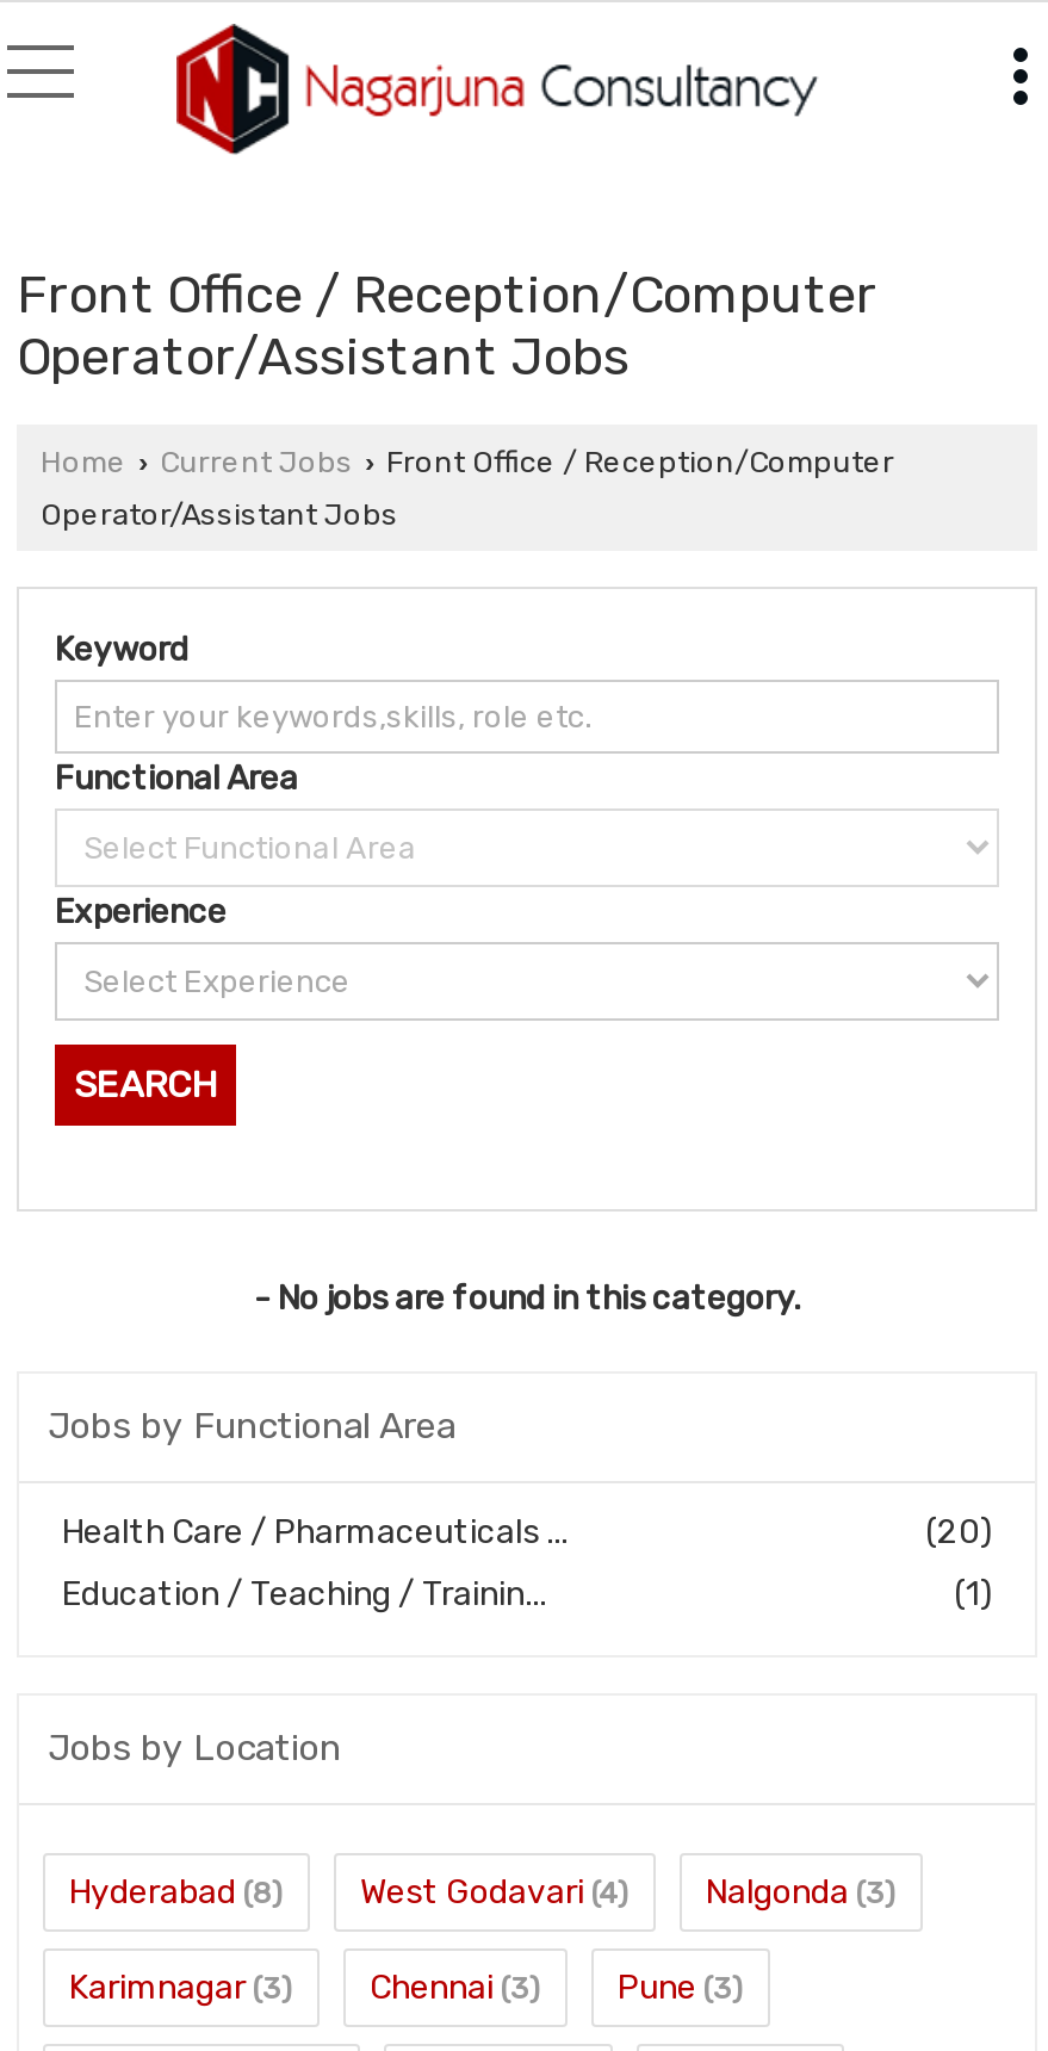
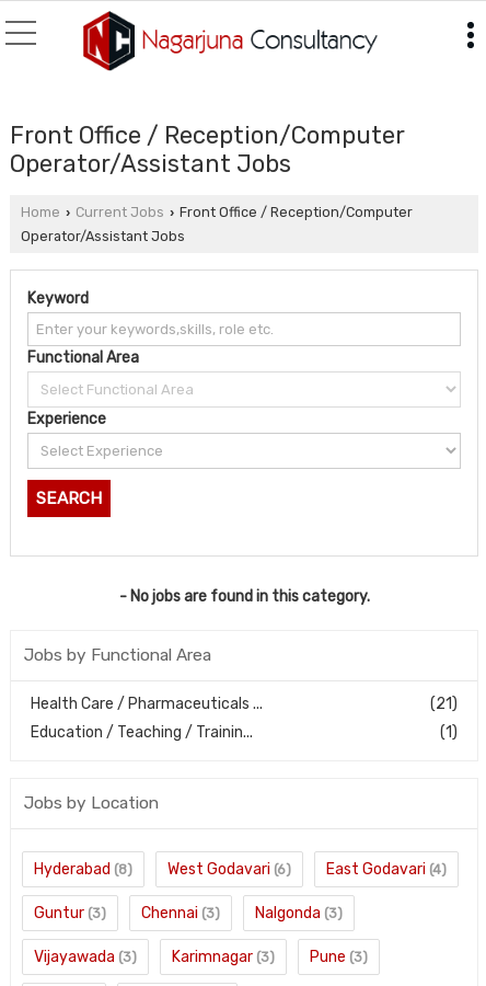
- (20)
+ (21)

- West Godavari (4)
- Nalgonda (3)
+ West Godavari (6)
+ East Godavari (4)

- Karimnagar (3)
+ Guntur (3)

+ Nalgonda (3)
+ Vijayawada (3)
+ Karimnagar (3)
